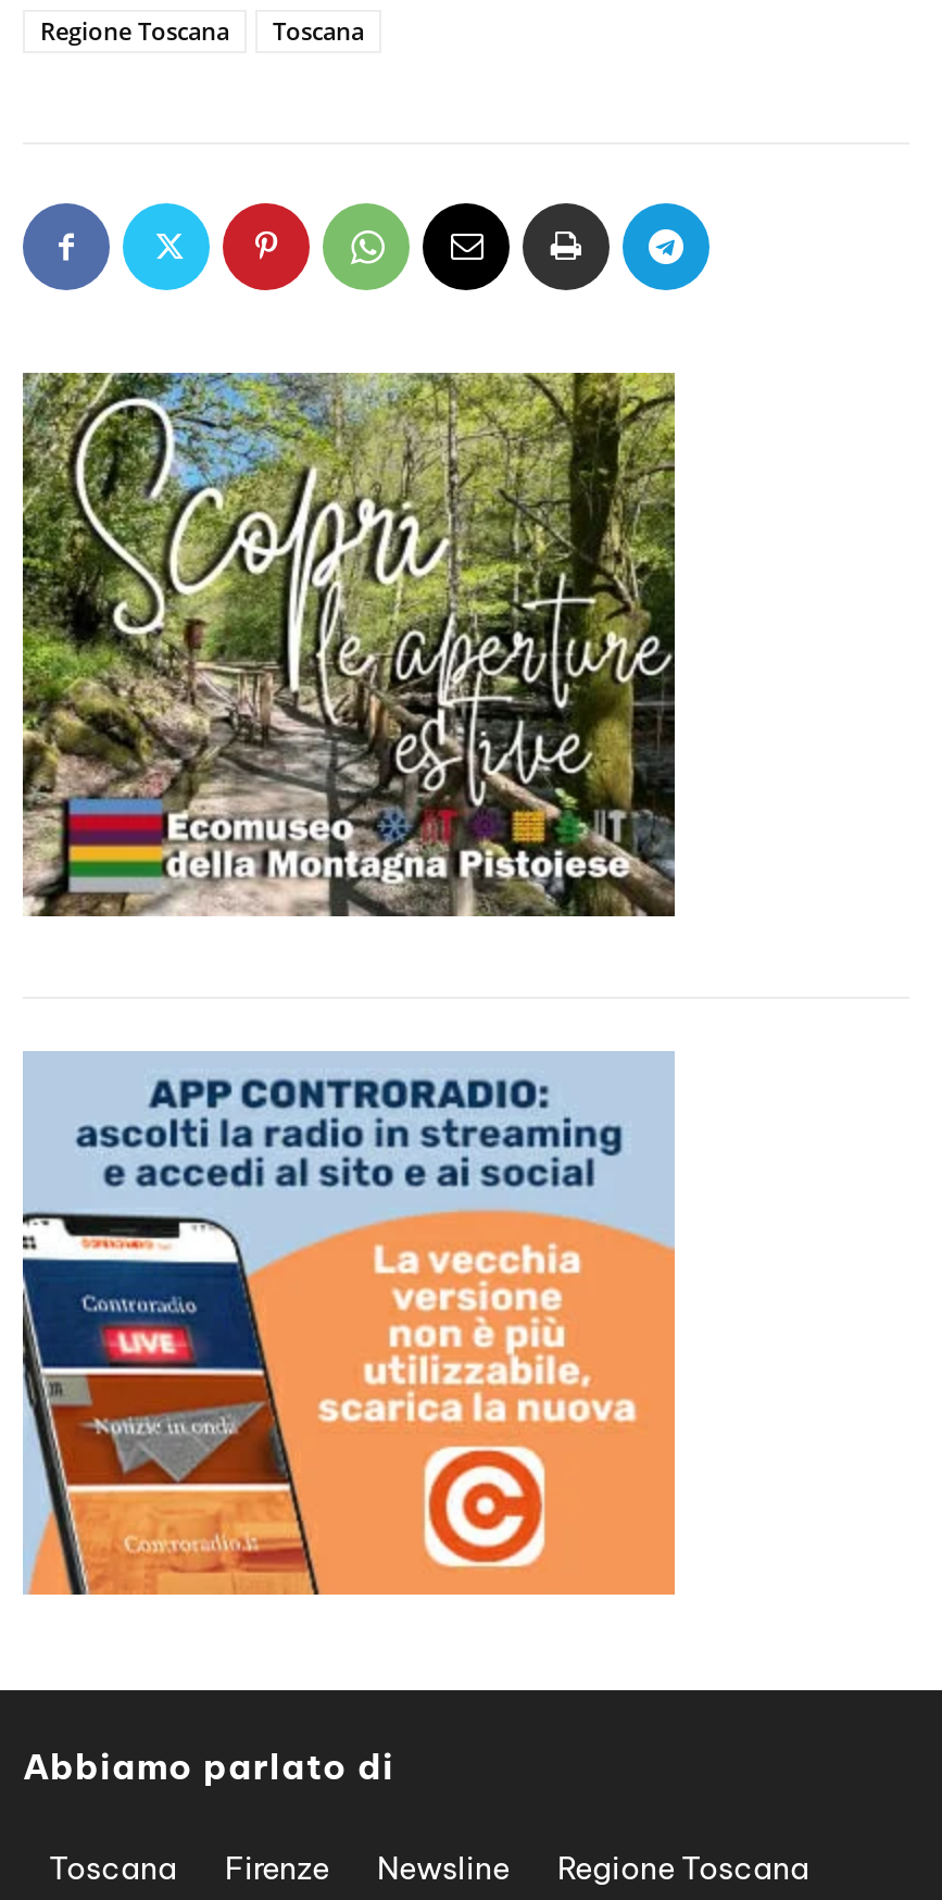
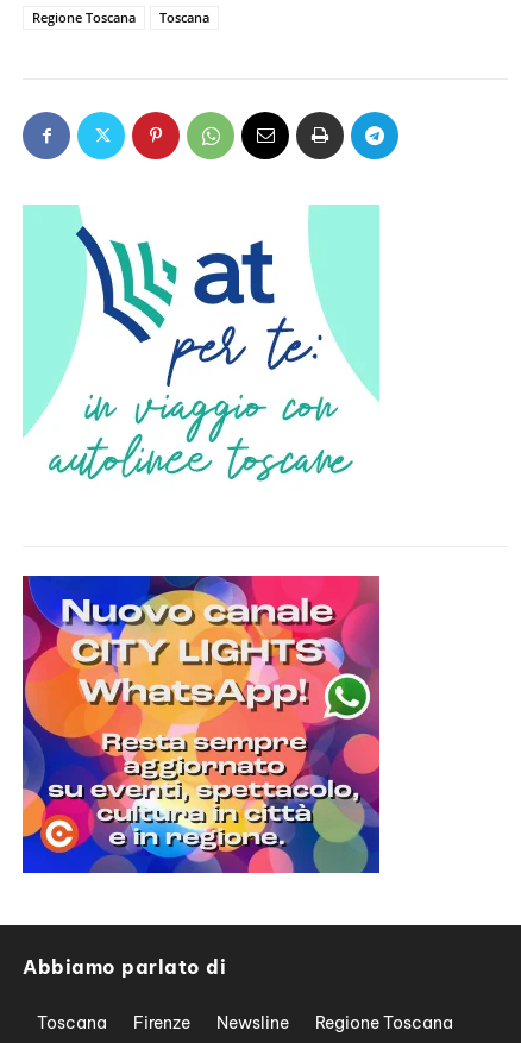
- [image]
+ [image]

- [image]
+ [image]
